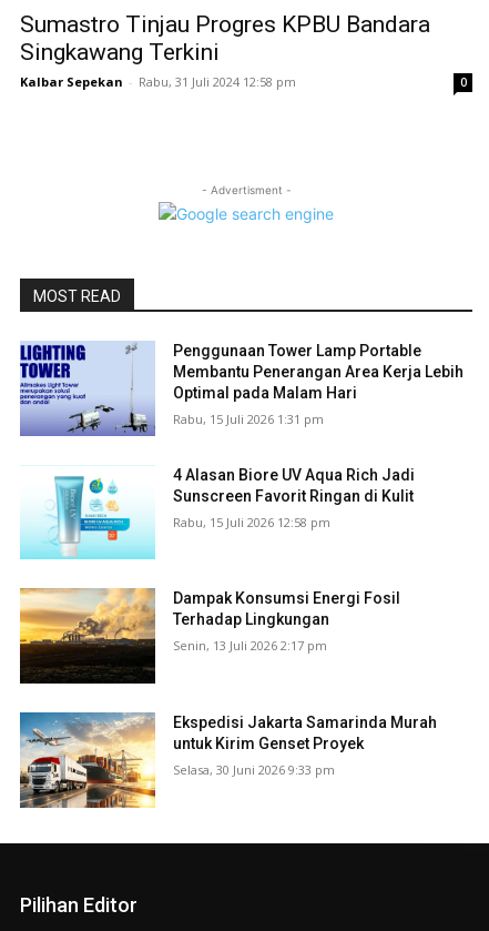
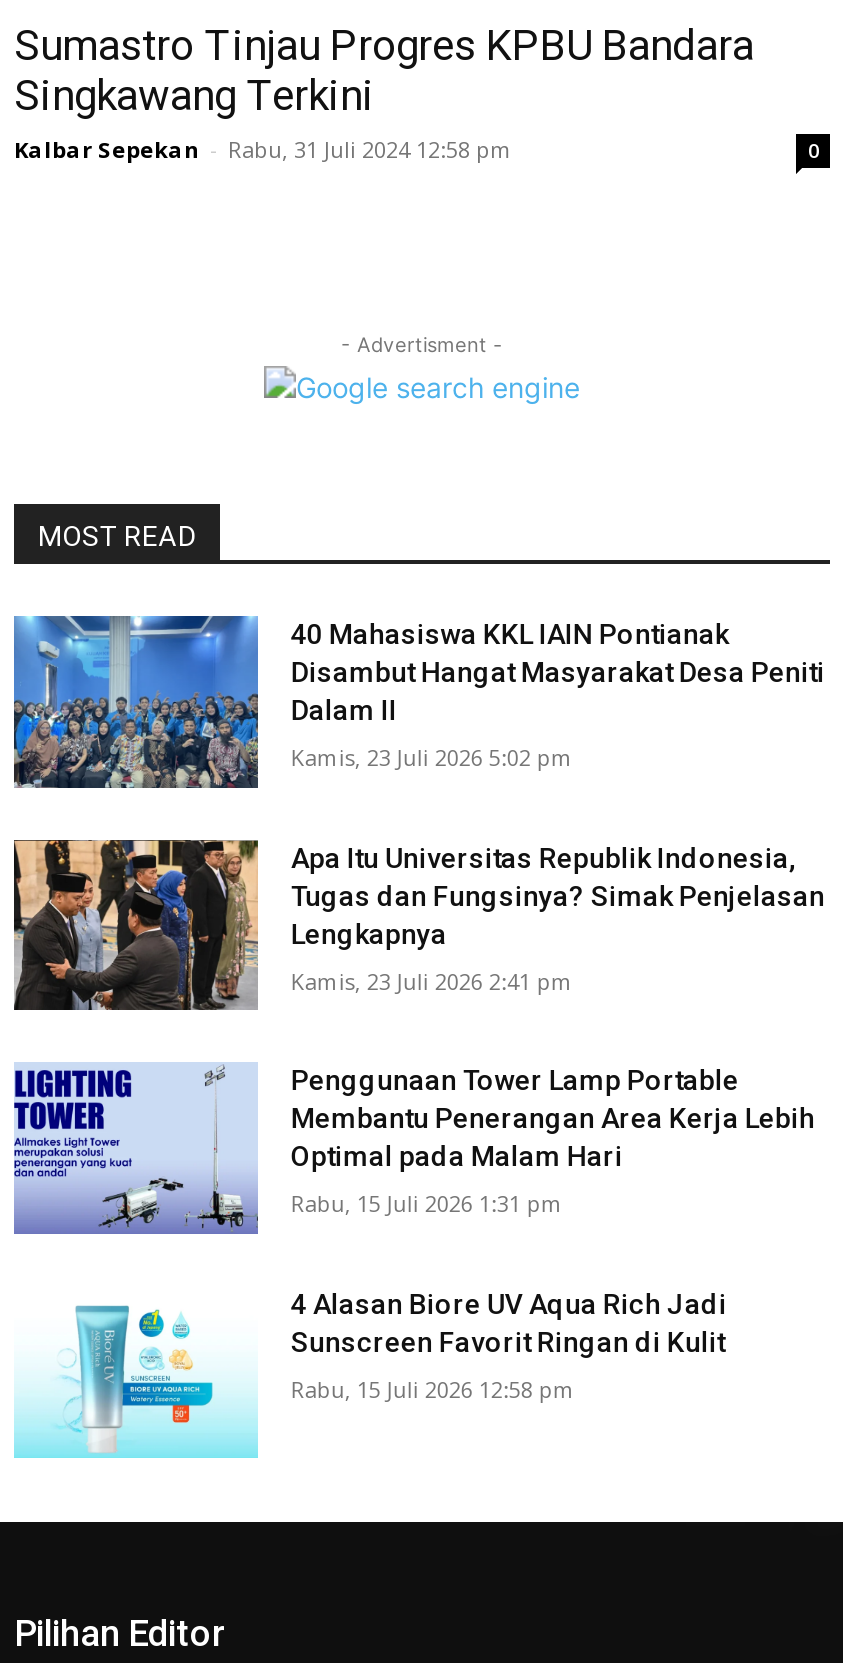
+ [image]
+ 40 Mahasiswa KKL IAIN Pontianak
+ Disambut Hangat Masyarakat Desa Peniti
+ Dalam II
+ Kamis, 23 Juli 2026 5:02 pm
+ Apa Itu Universitas Republik Indonesia,
+ Tugas dan Fungsinya? Simak Penjelasan
+ Lengkapnya
+ Kamis, 23 Juli 2026 2:41 pm

+ [image]

moved down: [image] | Penggunaan Tower Lamp Portable | Membantu Penerangan Area Kerja Lebih | Optimal pada Malam Hari | Rabu, 15 Juli 2026 1:31 pm | 4 Alasan Biore UV Aqua Rich Jadi | Sunscreen Favorit Ringan di Kulit | Rabu, 15 Juli 2026 12:58 pm

- [image]
- Dampak Konsumsi Energi Fosil
- Terhadap Lingkungan
- Senin, 13 Juli 2026 2:17 pm

- [image]
- Ekspedisi Jakarta Samarinda Murah
- untuk Kirim Genset Proyek
- Selasa, 30 Juni 2026 9:33 pm
